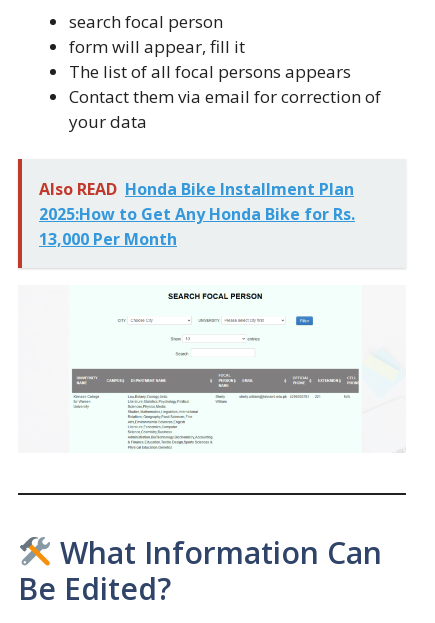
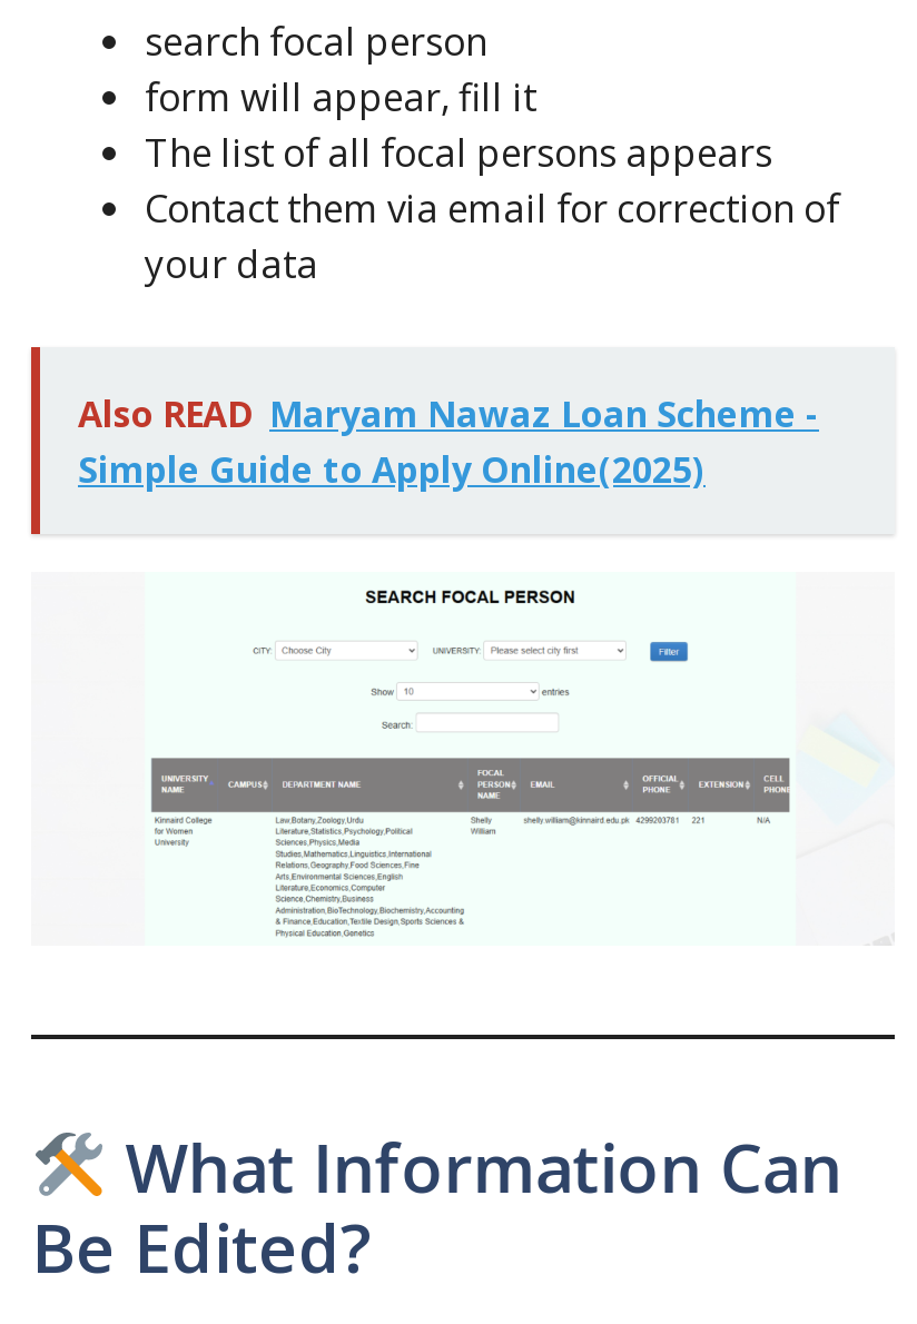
- Also READ Honda Bike Installment Plan
- 2025:How to Get Any Honda Bike for Rs.
- 13,000 Per Month
+ Also READ Maryam Nawaz Loan Scheme -
+ Simple Guide to Apply Online(2025)
